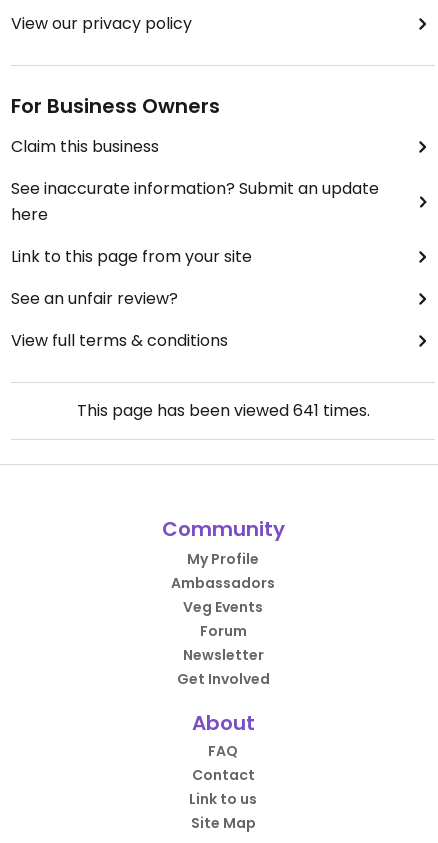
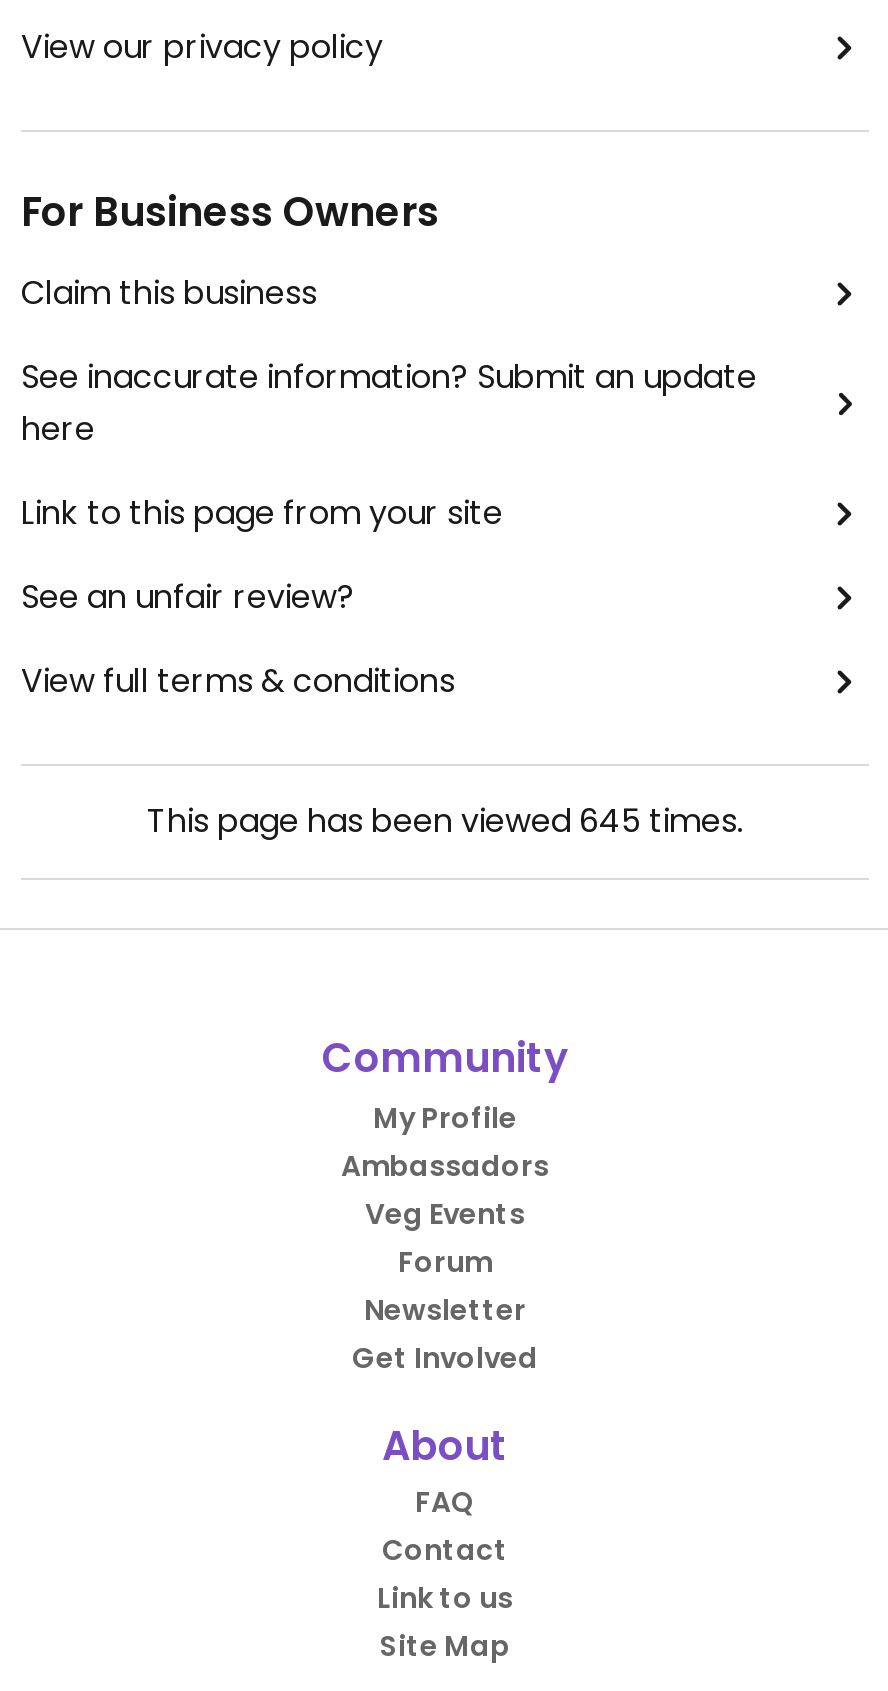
- This page has been viewed 641 times.
+ This page has been viewed 645 times.
